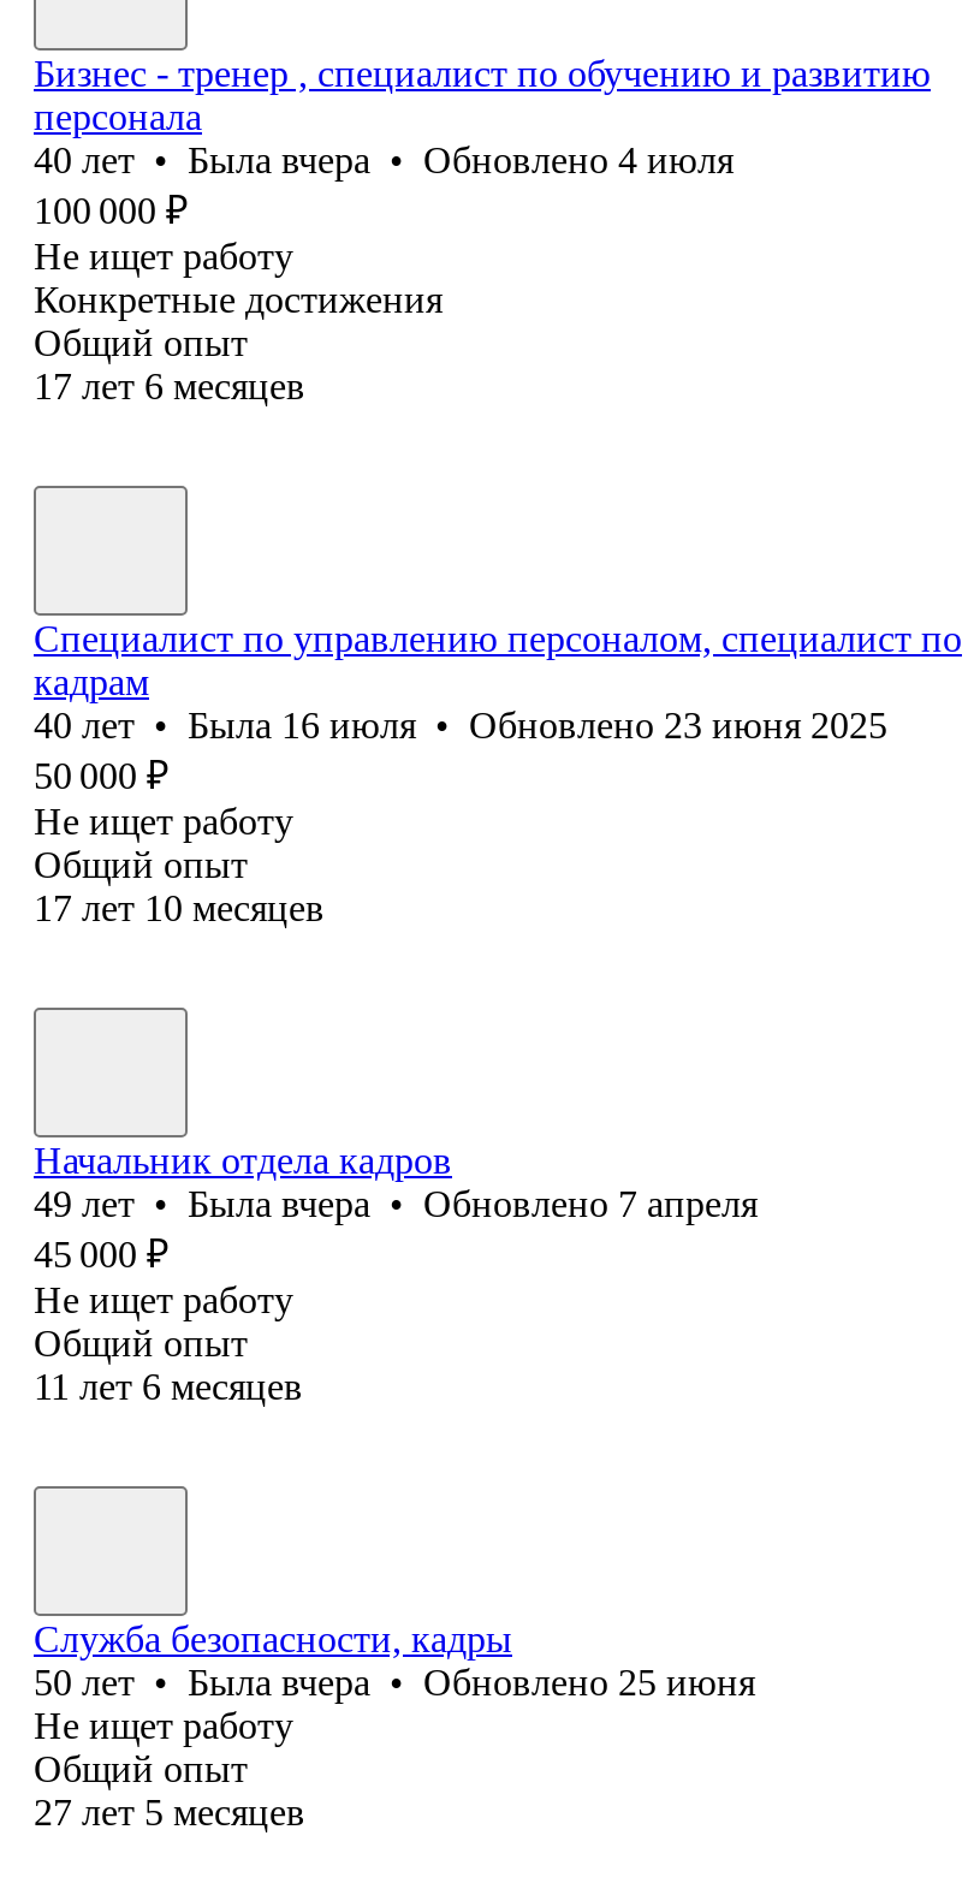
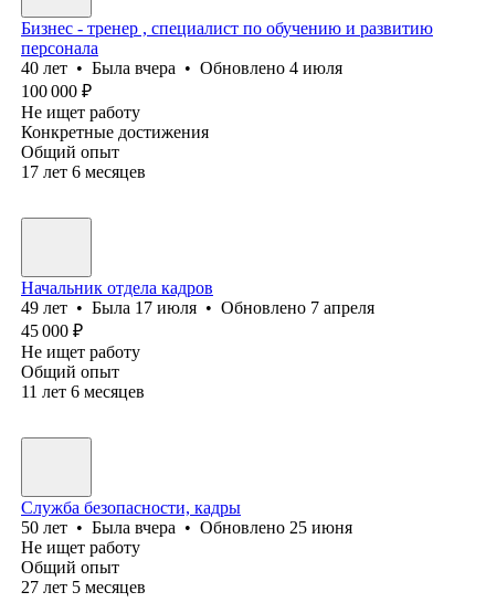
- Специалист по управлению персоналом, специалист по
- кадрам
- 40 лет • Была 16 июля • Обновлено 23 июня 2025
- 50 000 ₽
- Не ищет работу
- Общий опыт
- 17 лет 10 месяцев

- 49 лет • Была вчера • Обновлено 7 апреля
+ 49 лет • Была 17 июля • Обновлено 7 апреля
